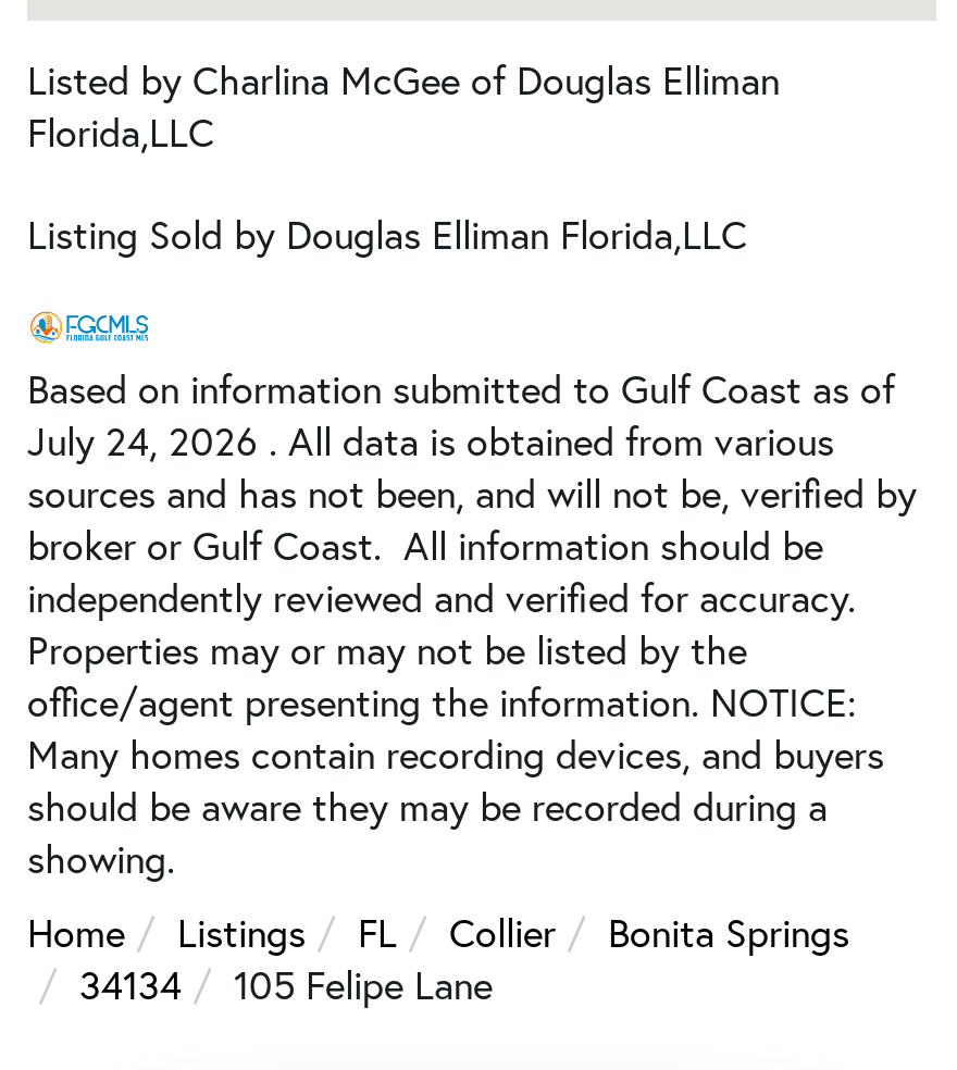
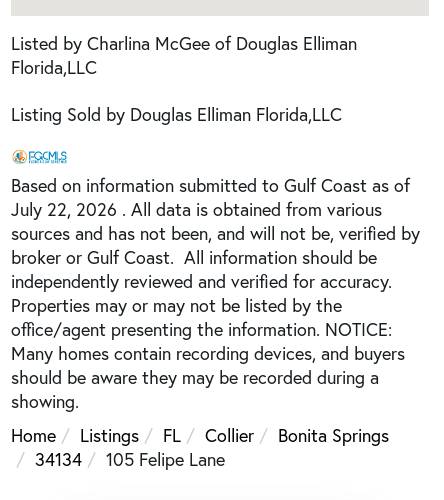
- July 24, 2026 . All data is obtained from various
+ July 22, 2026 . All data is obtained from various
